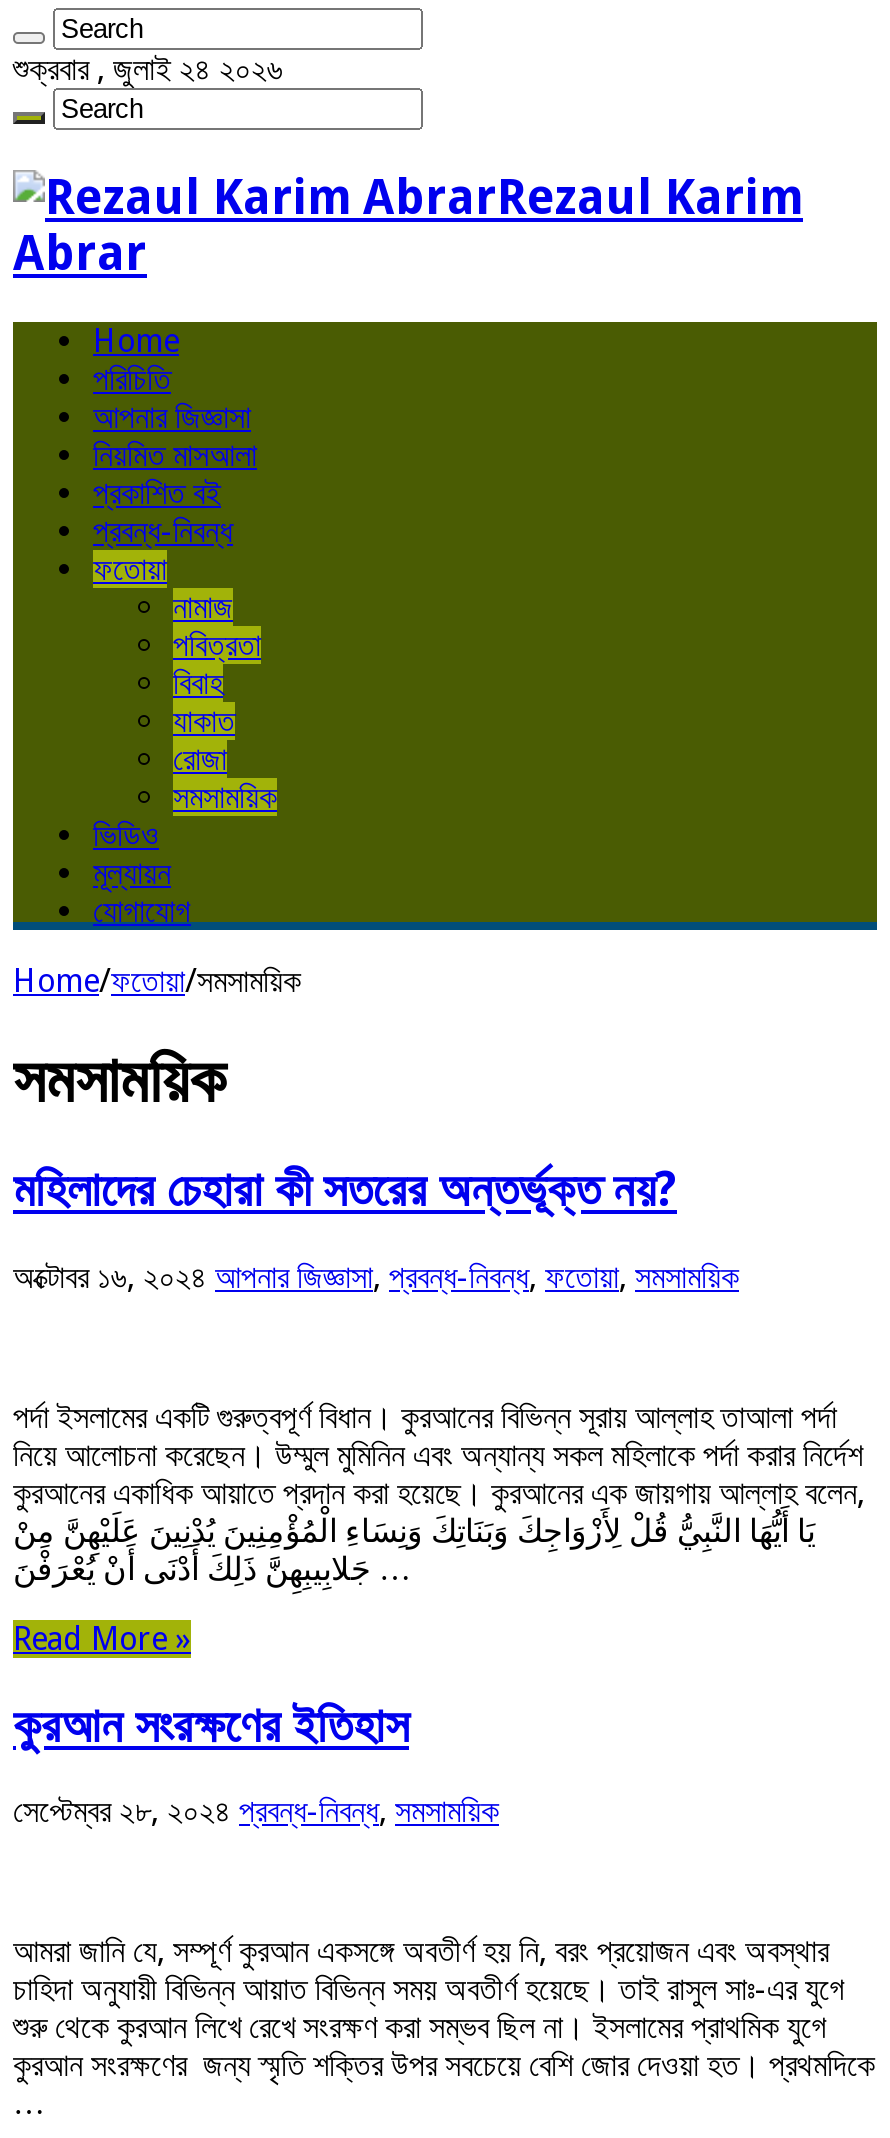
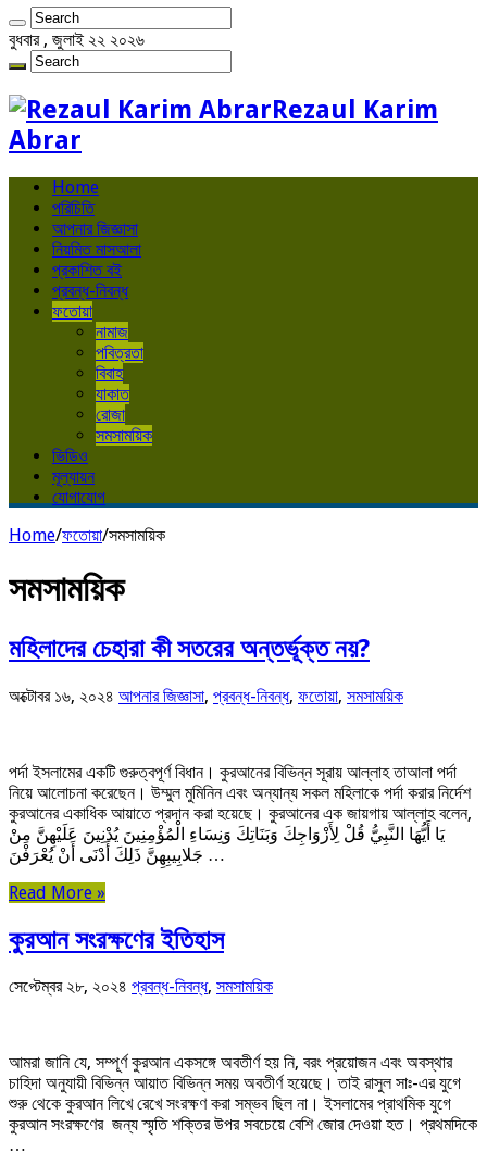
- শুক্রবার , জুলাই ২৪ ২০২৬
+ বুধবার , জুলাই ২২ ২০২৬
